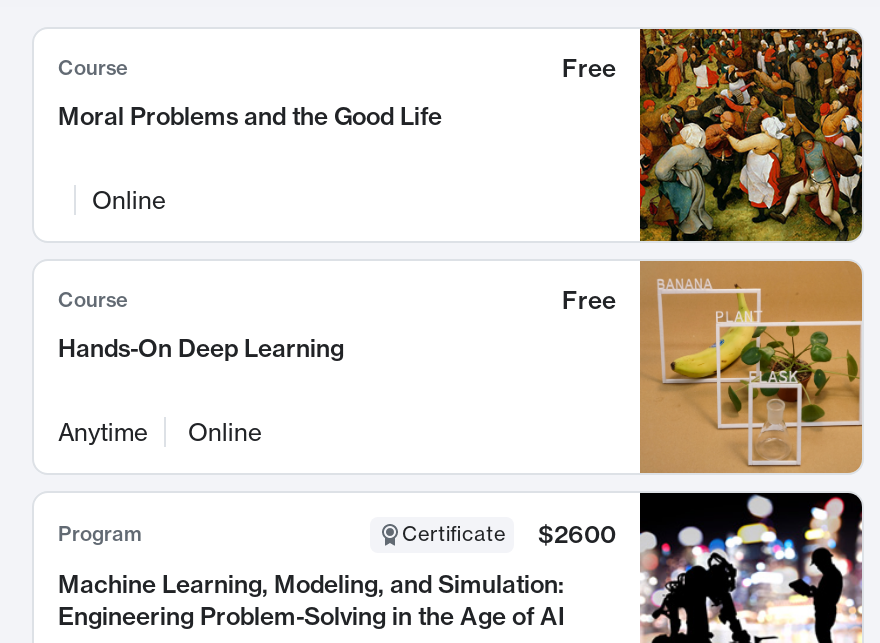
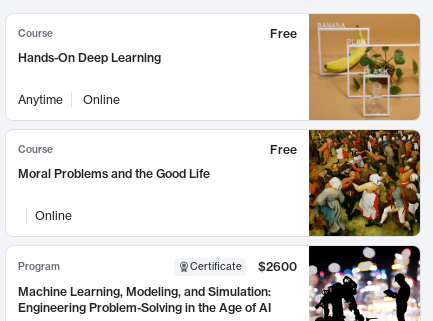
moved down: [image]

moved down: Moral Problems and the Good Life

moved up: Hands-On Deep Learning | Anytime
